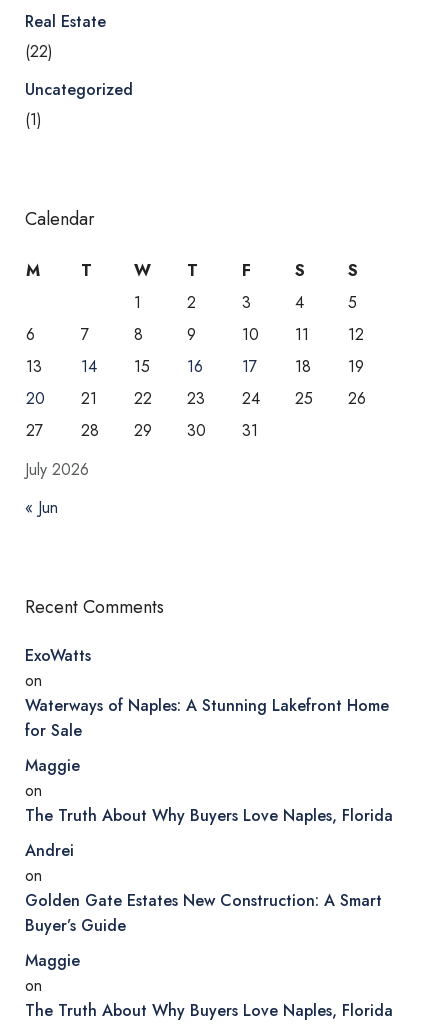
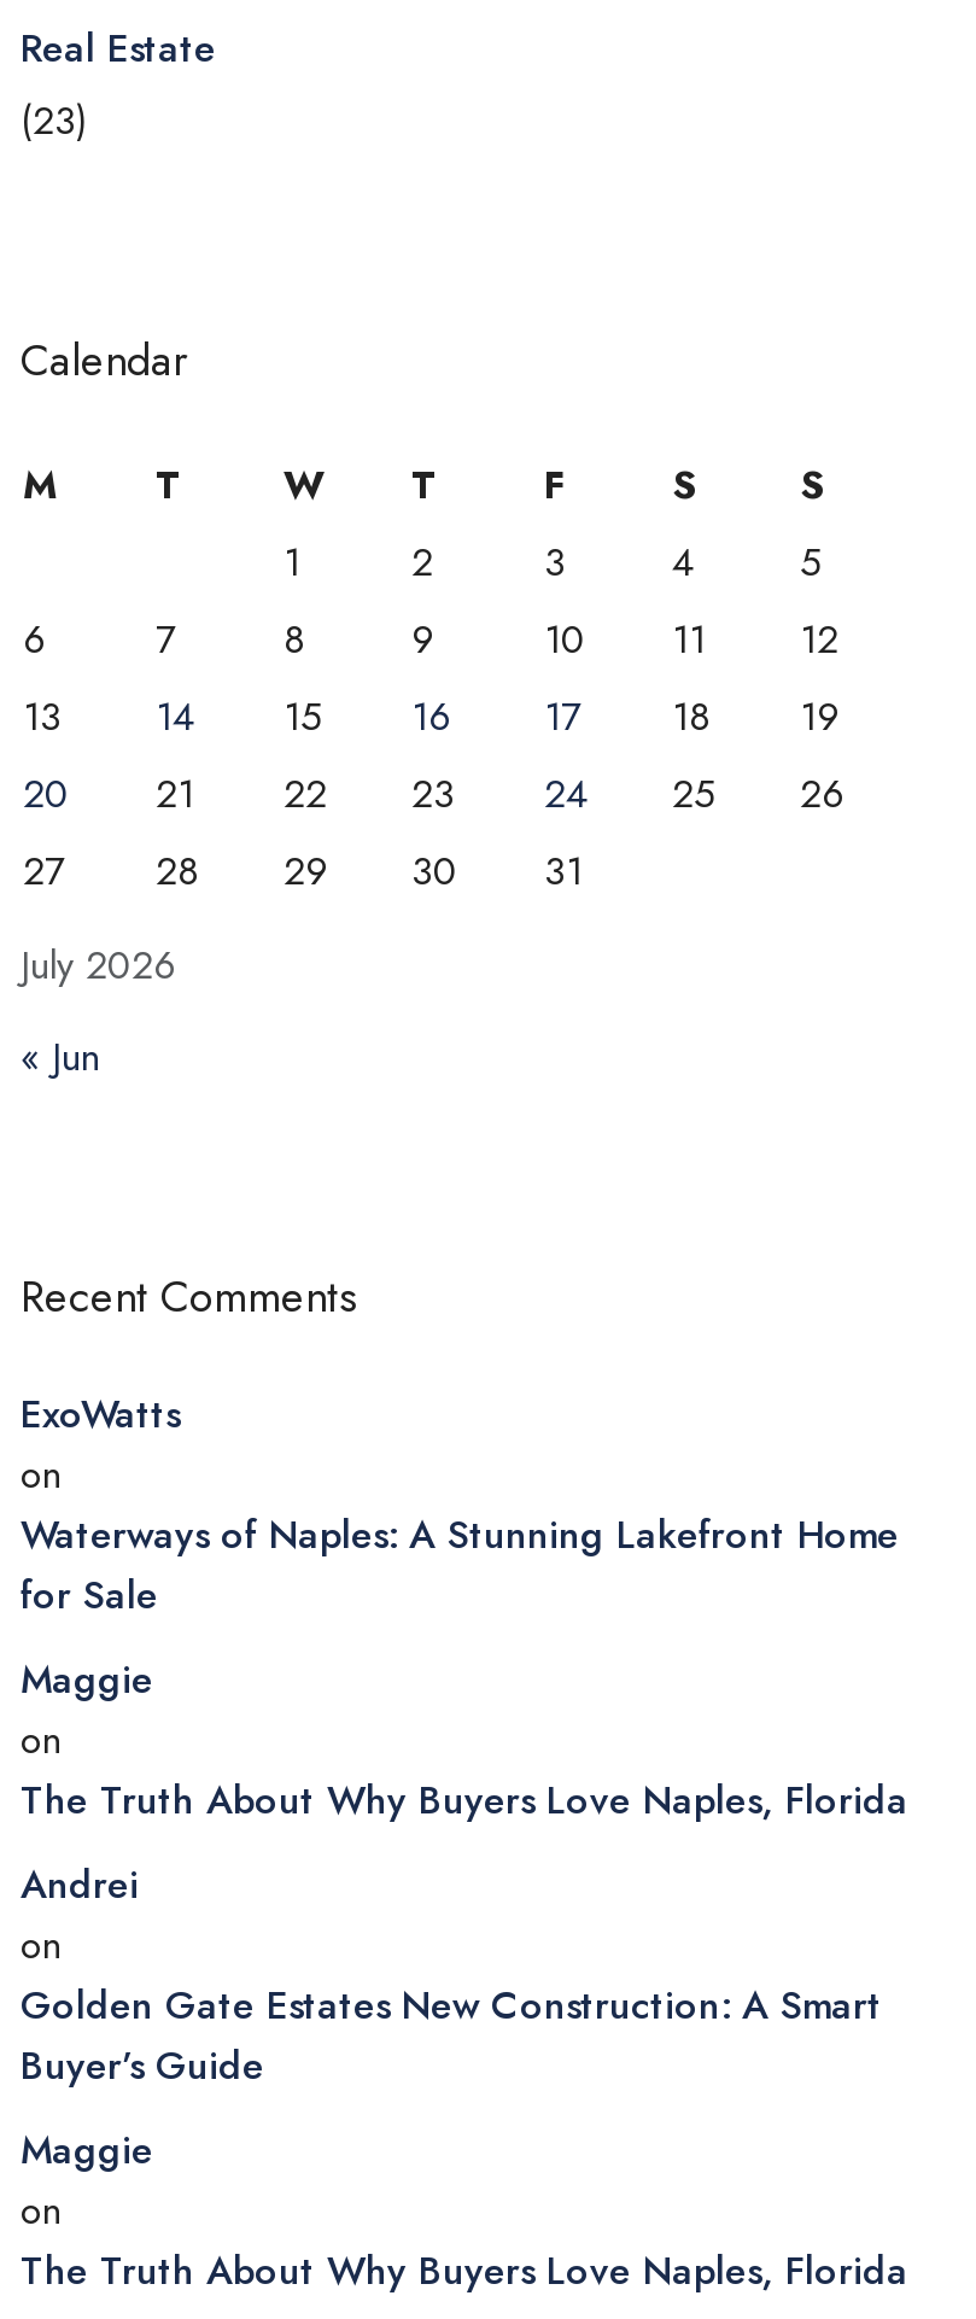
- (22)
- Uncategorized
- (1)
+ (23)
